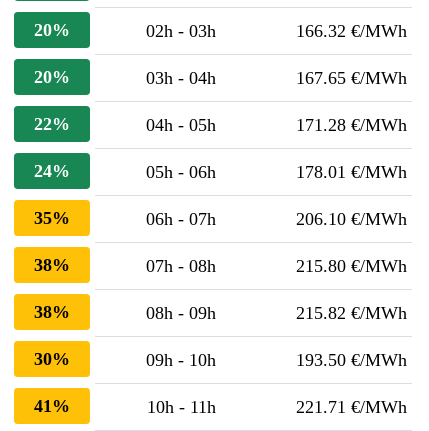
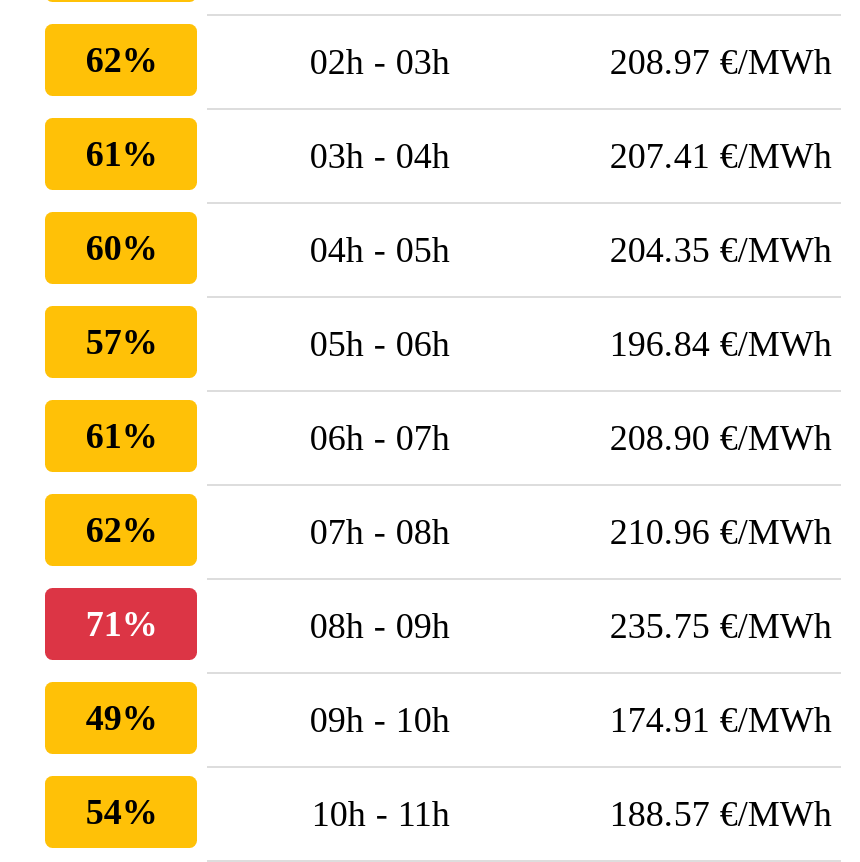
- 20%
+ 62%

- 166.32 €/MWh
+ 208.97 €/MWh

- 20%
+ 61%

- 167.65 €/MWh
+ 207.41 €/MWh

- 22%
+ 60%

- 171.28 €/MWh
+ 204.35 €/MWh

- 24%
+ 57%

- 178.01 €/MWh
+ 196.84 €/MWh

- 35%
+ 61%

- 206.10 €/MWh
+ 208.90 €/MWh

- 38%
+ 62%

- 215.80 €/MWh
+ 210.96 €/MWh

- 38%
+ 71%

- 215.82 €/MWh
+ 235.75 €/MWh

- 30%
+ 49%

- 193.50 €/MWh
+ 174.91 €/MWh

- 41%
+ 54%

- 221.71 €/MWh
+ 188.57 €/MWh
